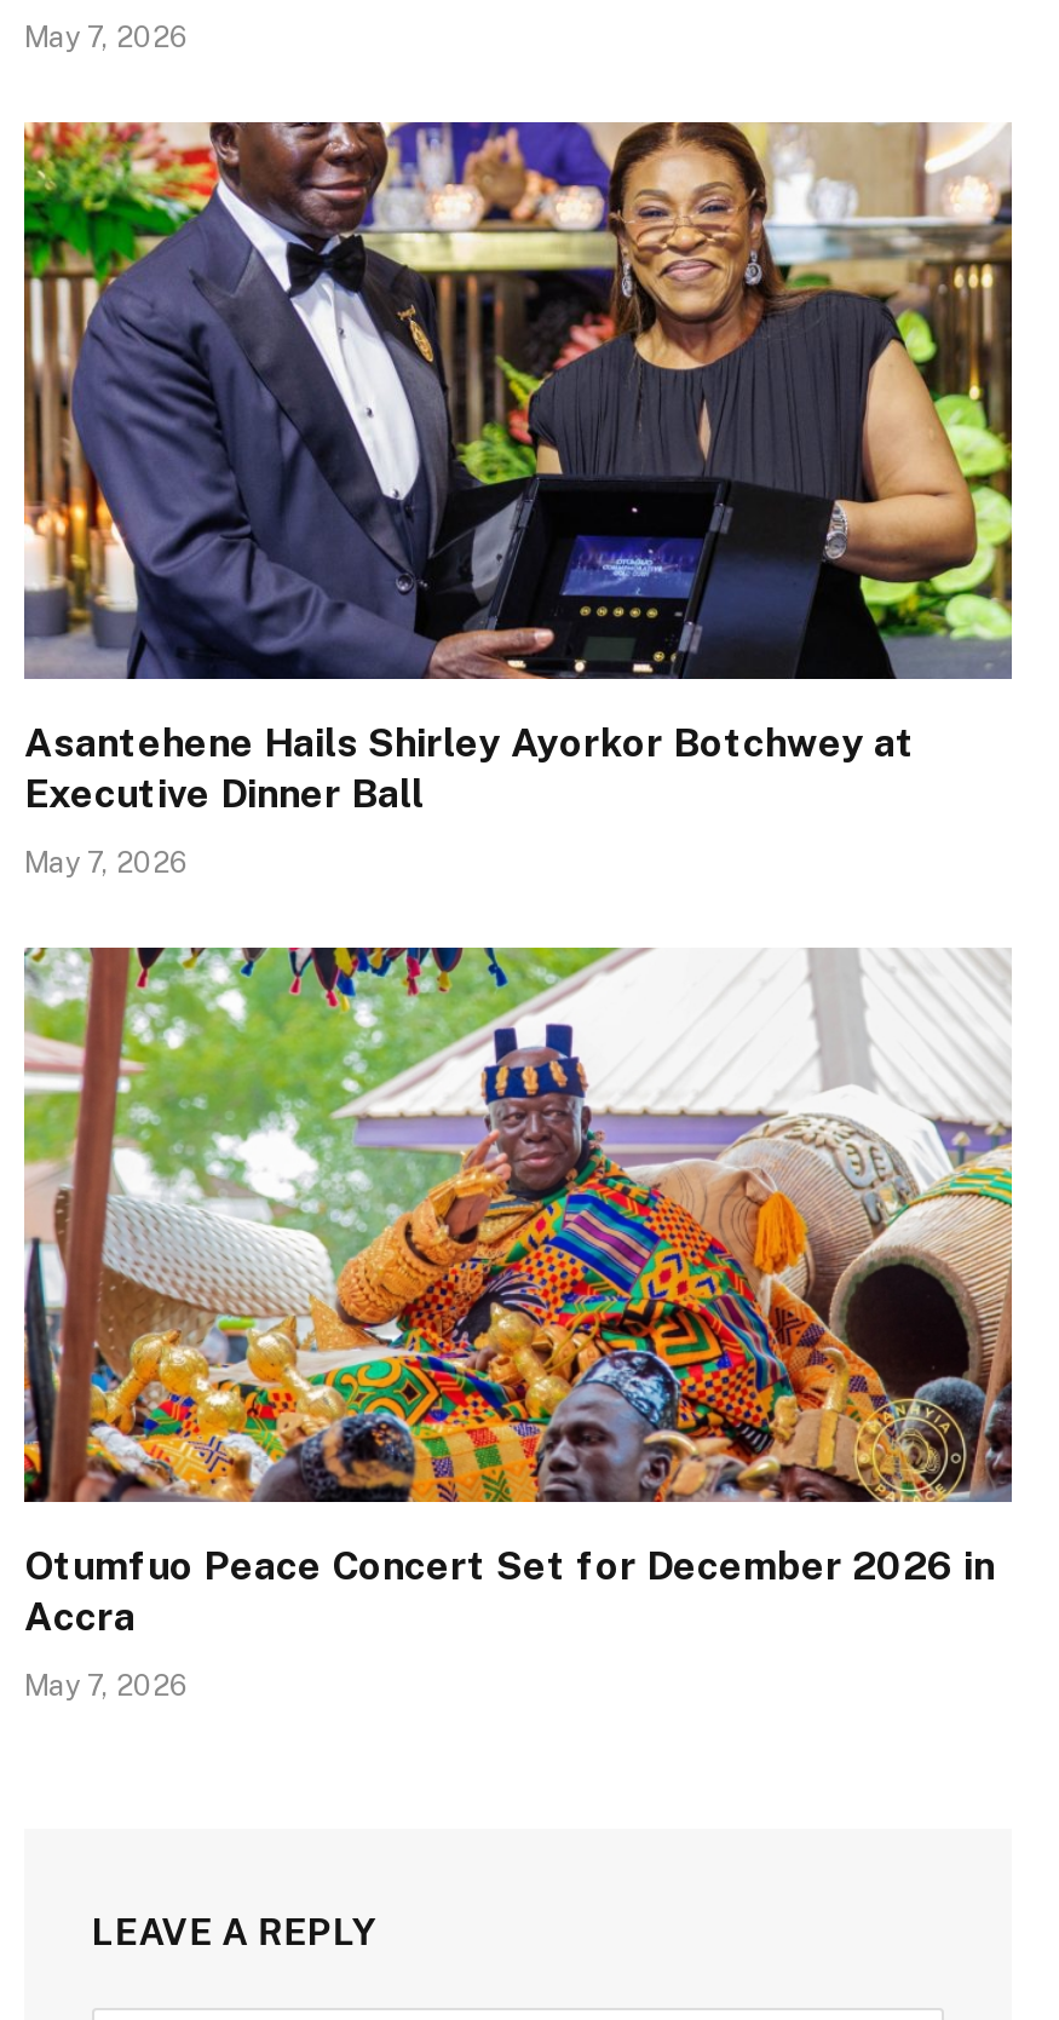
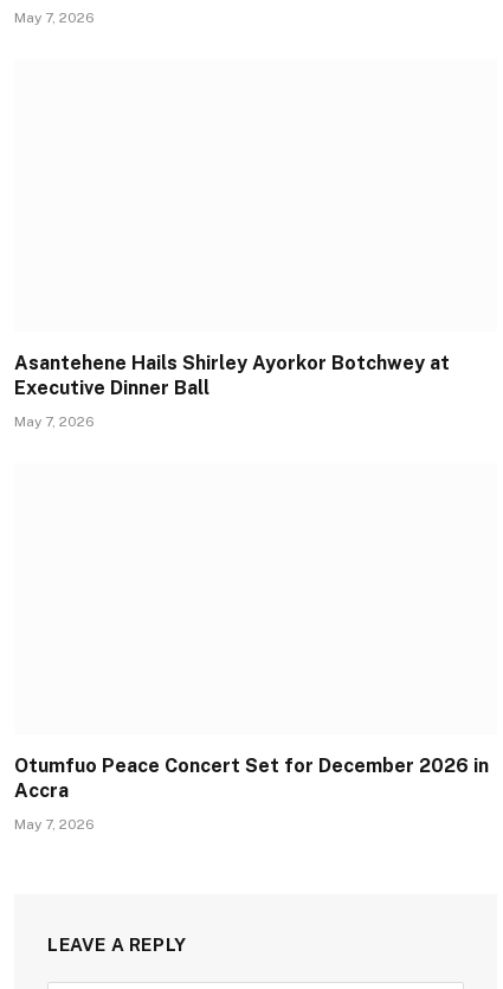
- [image]

- [image]
